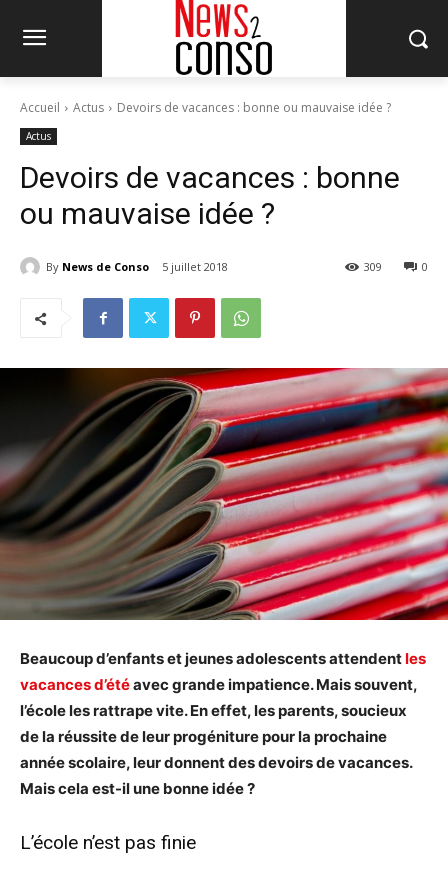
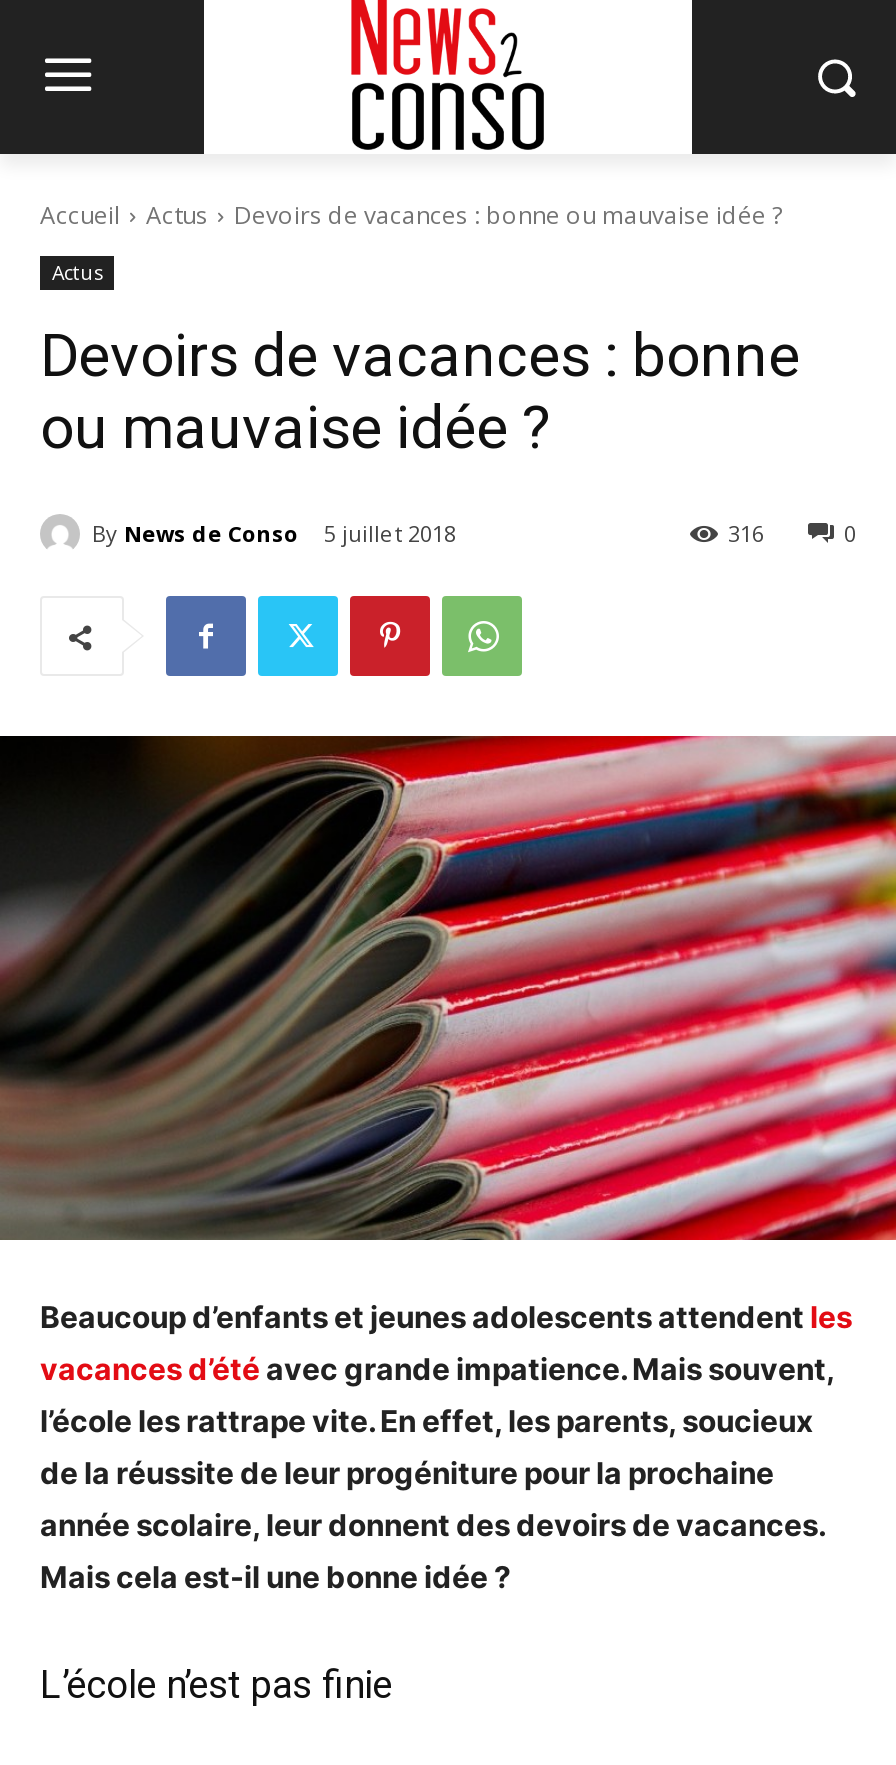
- 309
+ 316
